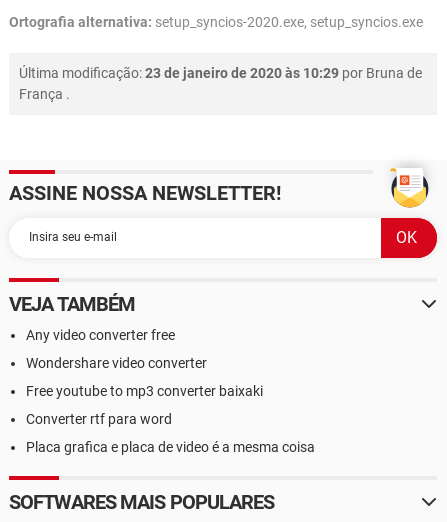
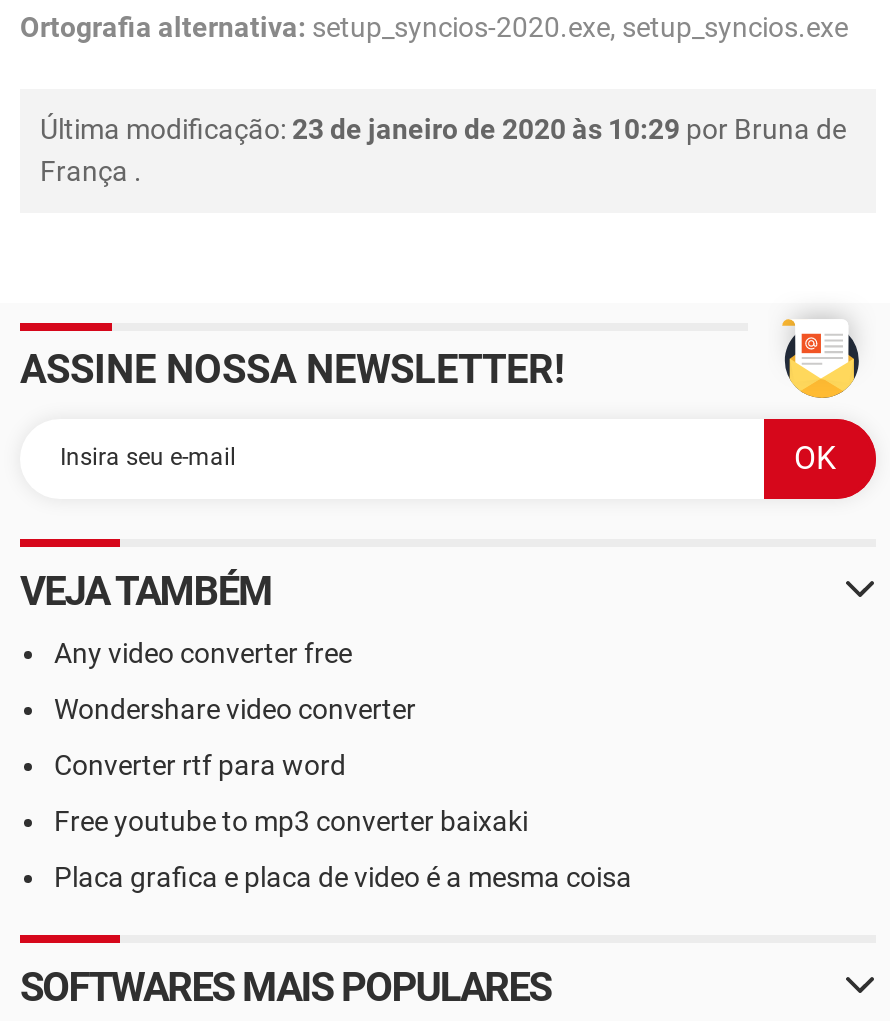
moved down: Free youtube to mp3 converter baixaki

moved up: Converter rtf para word
